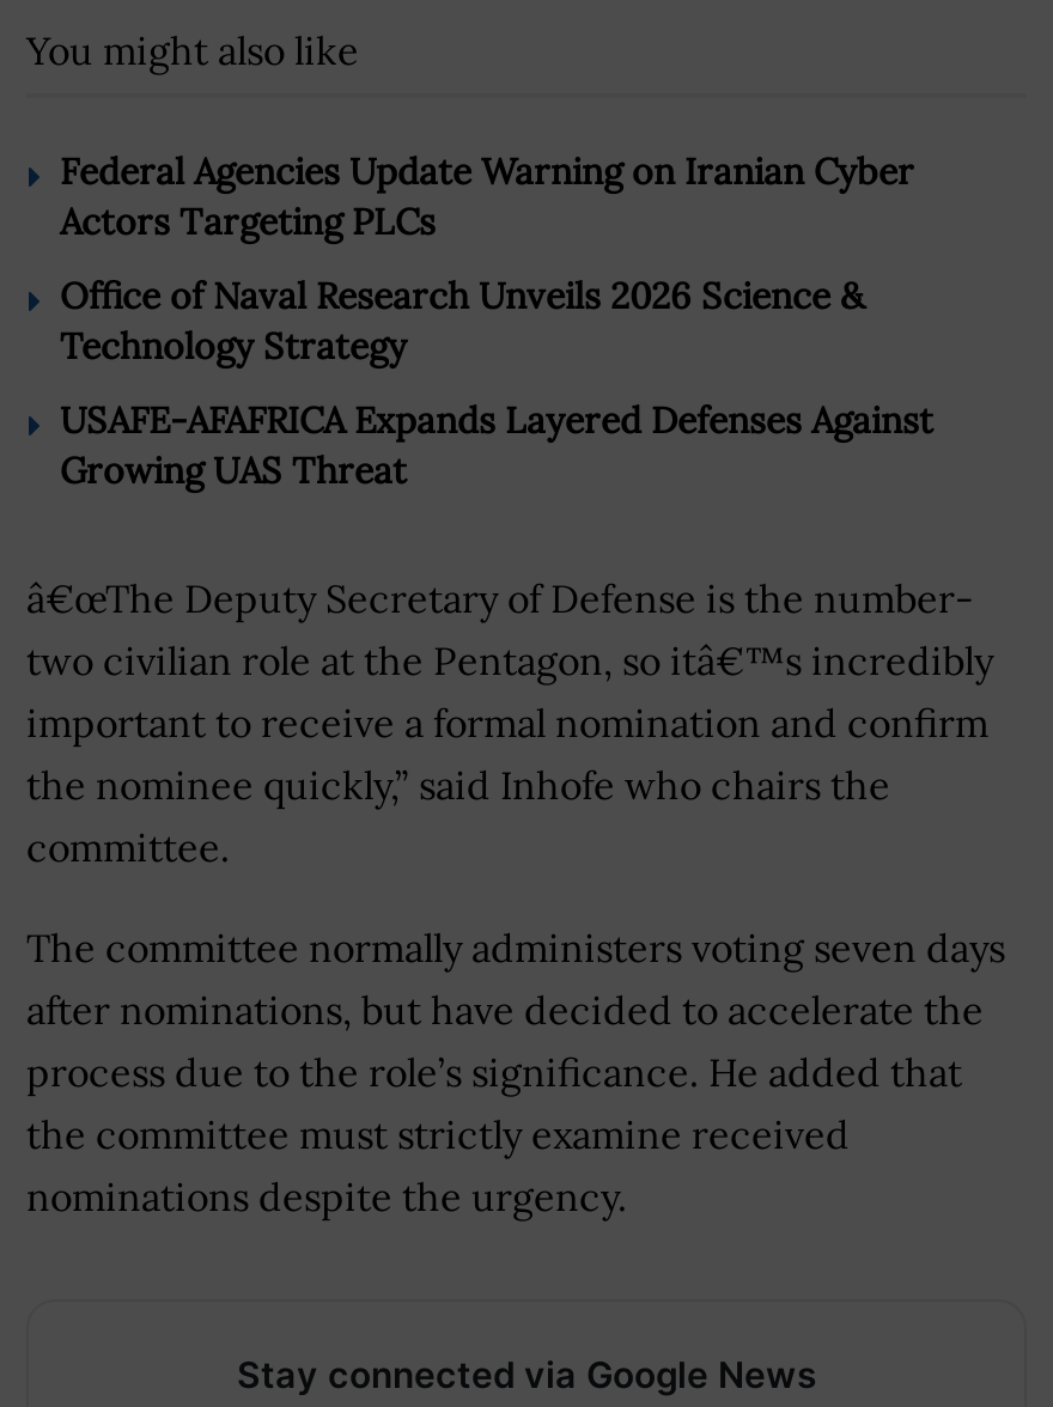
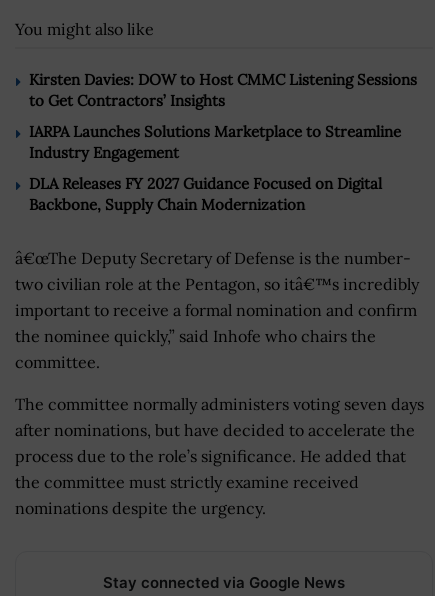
- Federal Agencies Update Warning on Iranian Cyber
- Actors Targeting PLCs
+ Kirsten Davies: DOW to Host CMMC Listening Sessions
+ to Get Contractors’ Insights

- Office of Naval Research Unveils 2026 Science &
- Technology Strategy
+ IARPA Launches Solutions Marketplace to Streamline
+ Industry Engagement

- USAFE-AFAFRICA Expands Layered Defenses Against
- Growing UAS Threat
+ DLA Releases FY 2027 Guidance Focused on Digital
+ Backbone, Supply Chain Modernization
